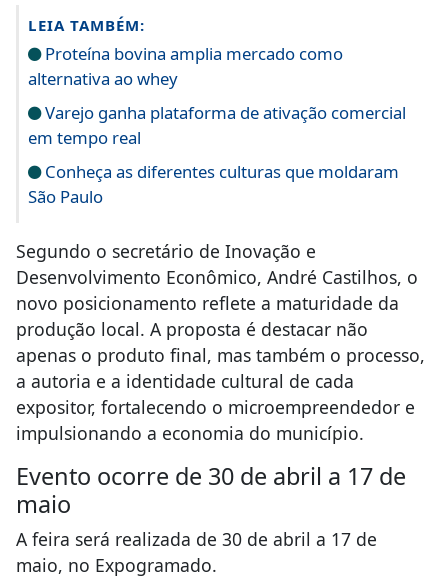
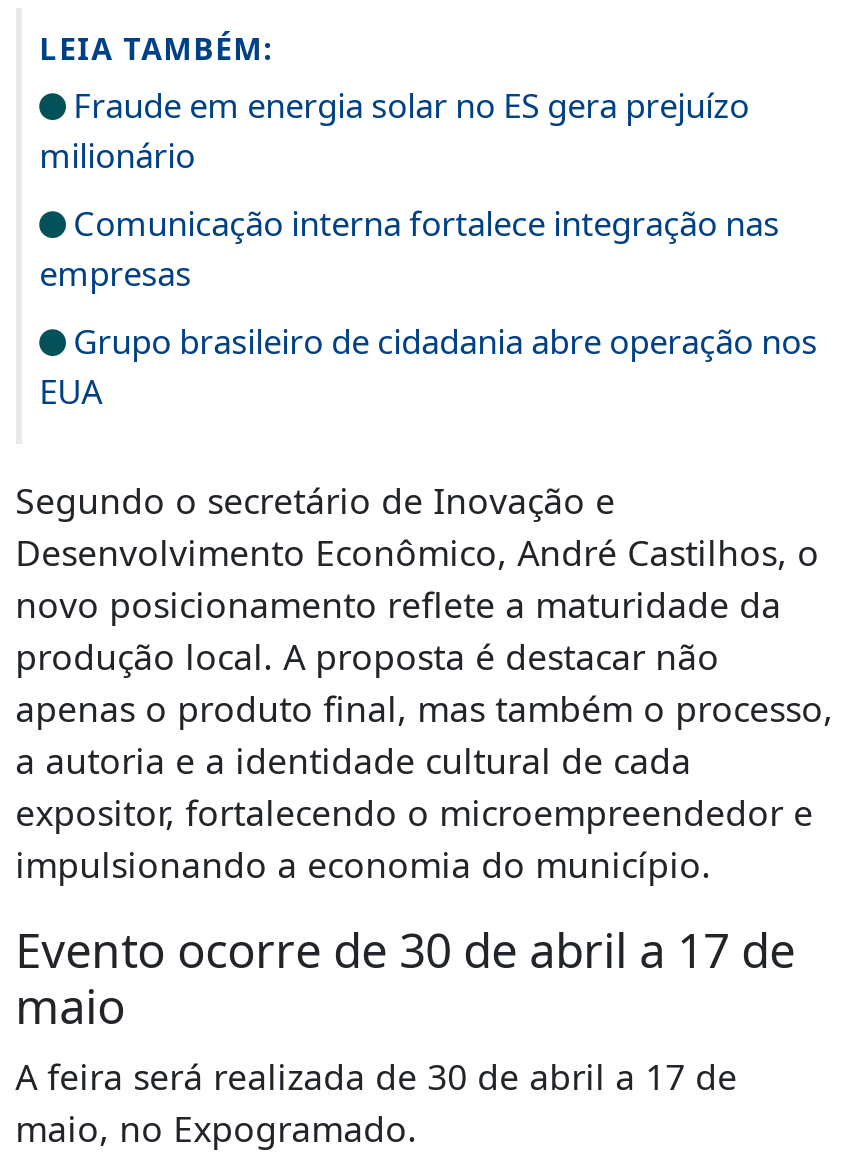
- Proteína bovina amplia mercado como
- alternativa ao whey
+ Fraude em energia solar no ES gera prejuízo
+ milionário

- Varejo ganha plataforma de ativação comercial
- em tempo real
+ Comunicação interna fortalece integração nas
+ empresas

- Conheça as diferentes culturas que moldaram
- São Paulo
+ Grupo brasileiro de cidadania abre operação nos
+ EUA
